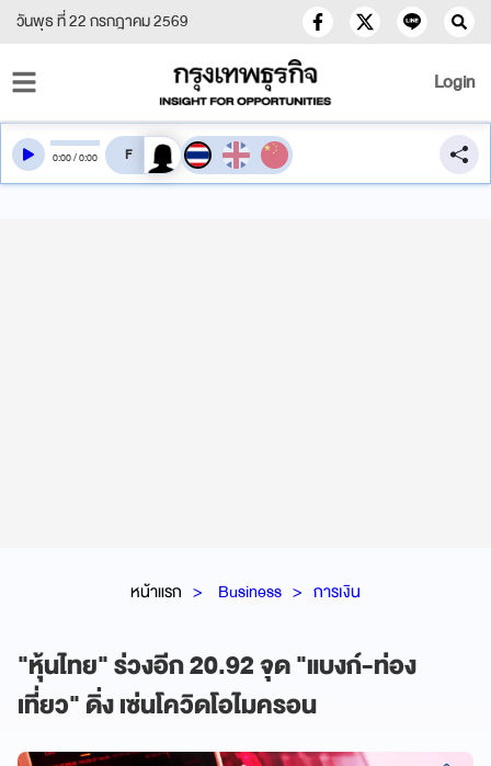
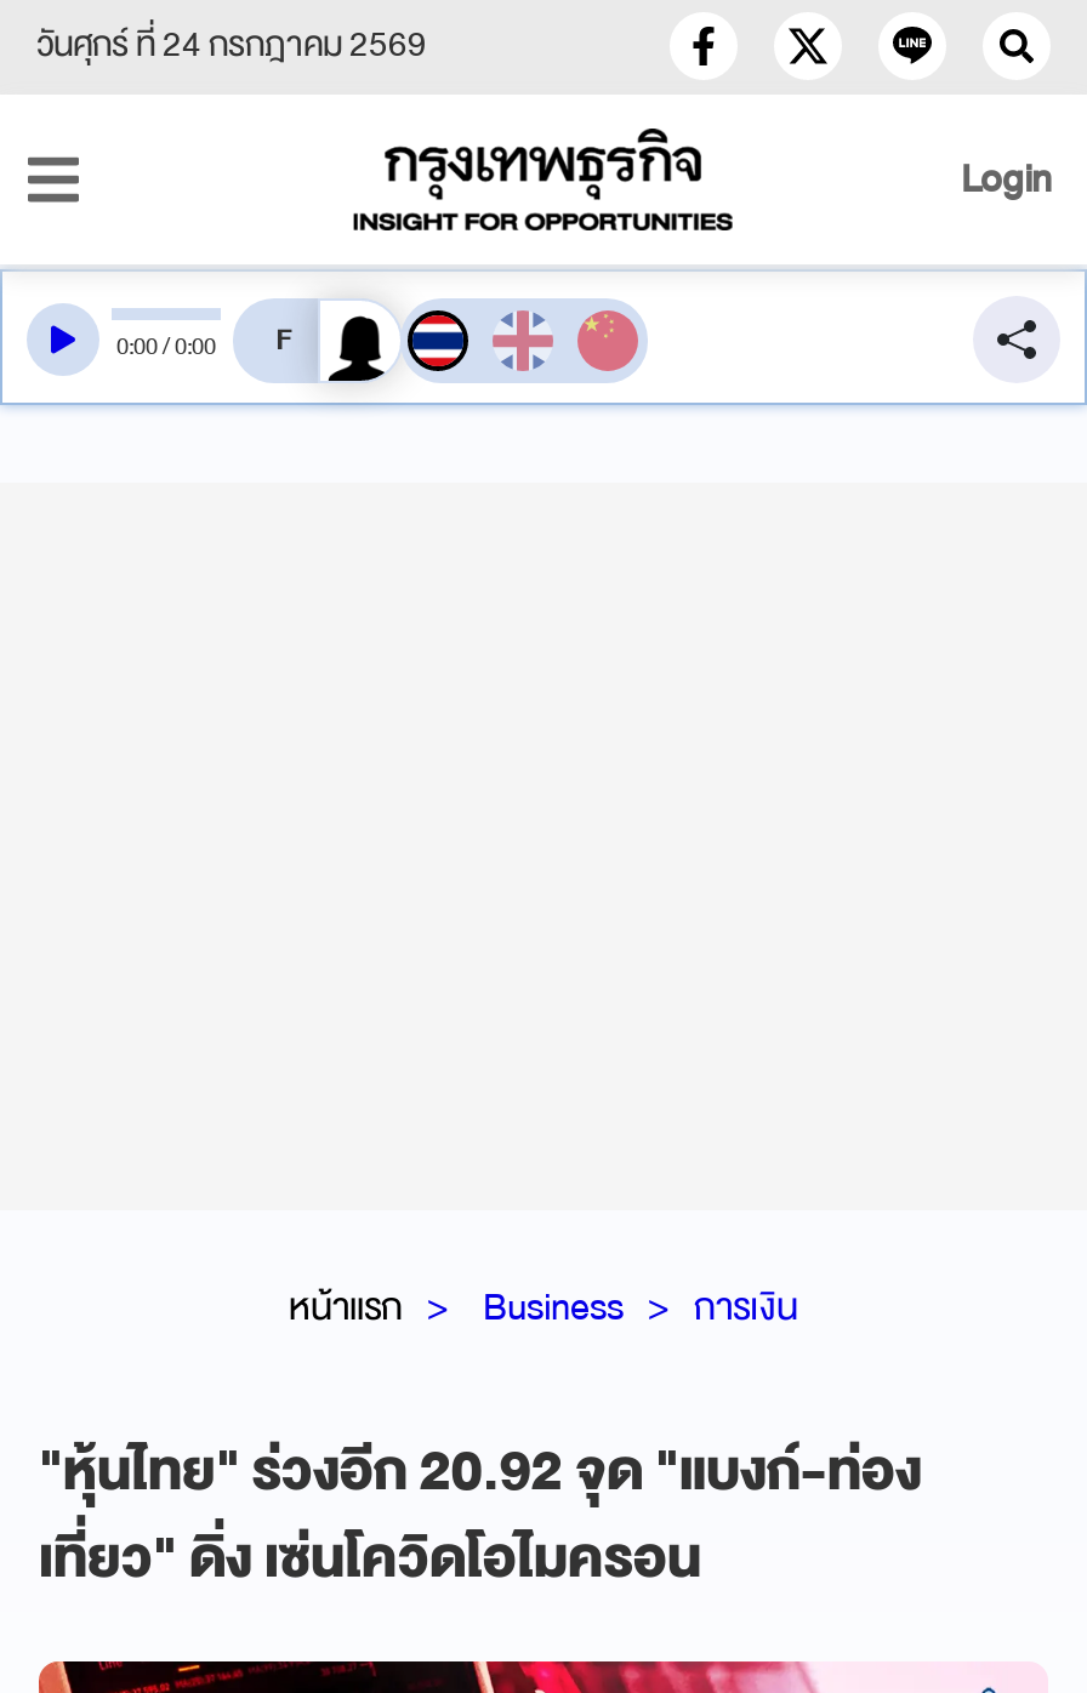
- วันพุธ ที่ 22 กรกฎาคม 2569
+ วันศุกร์ ที่ 24 กรกฎาคม 2569
